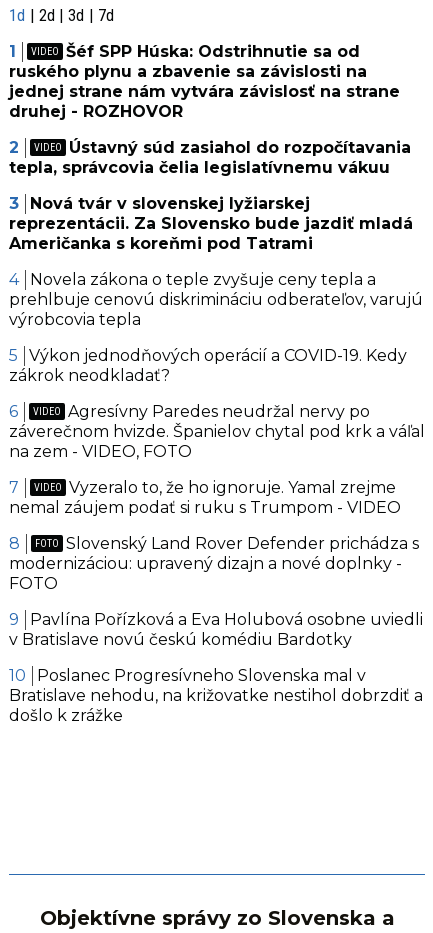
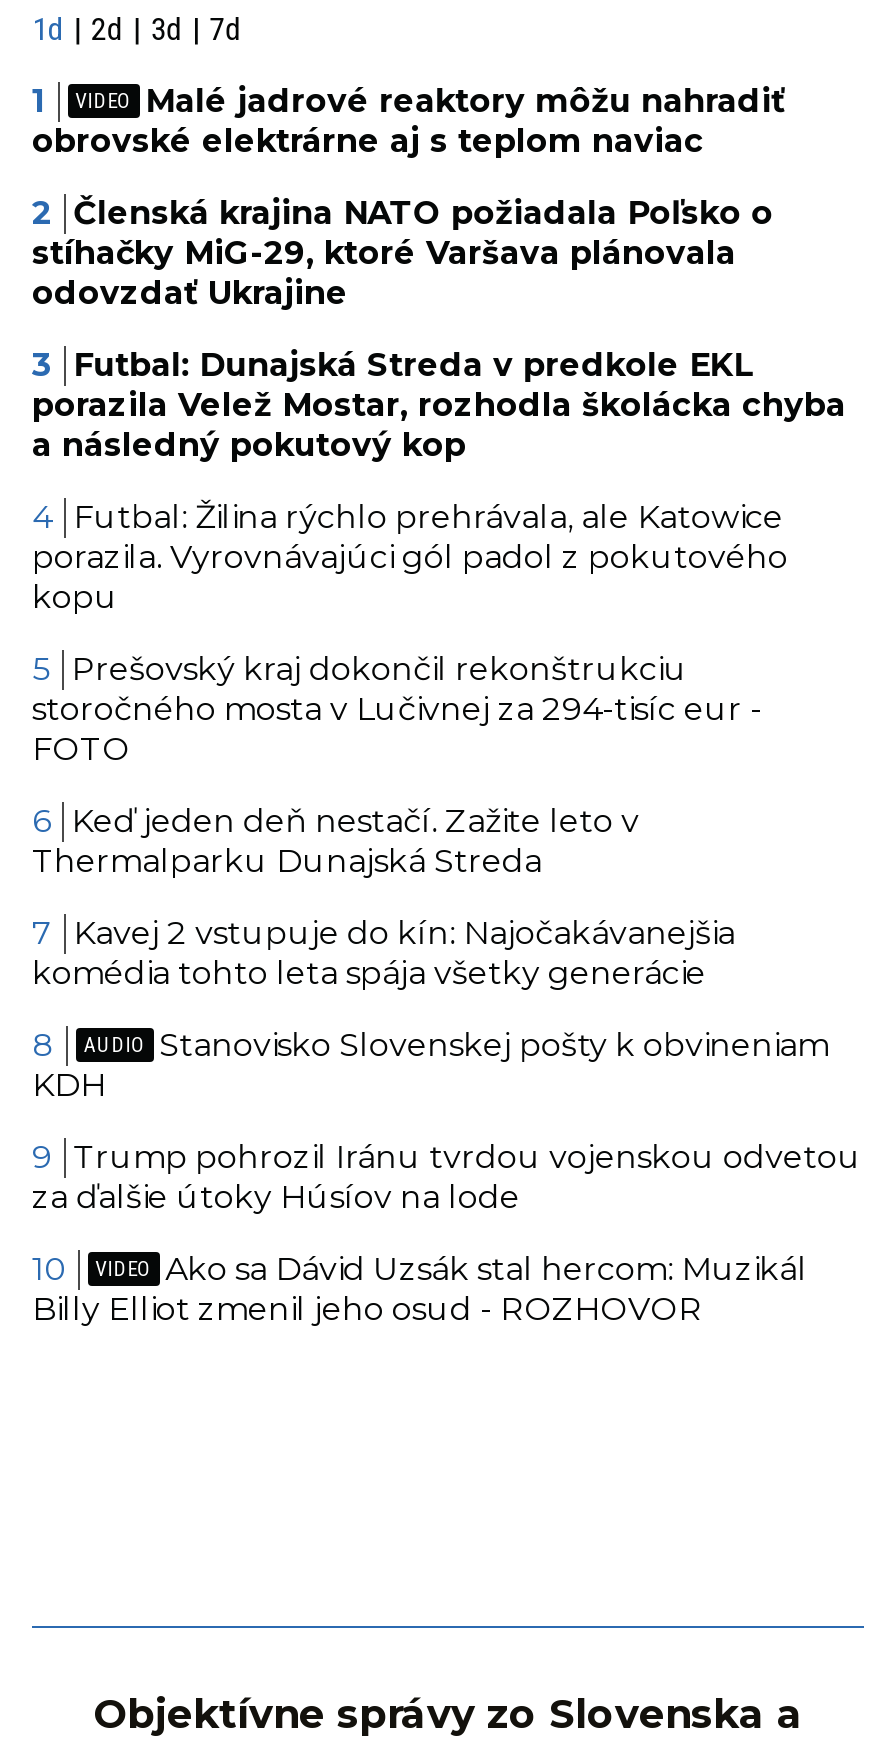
- Šéf SPP Húska: Odstrihnutie sa od
- ruského plynu a zbavenie sa závislosti na
- jednej strane nám vytvára závislosť na strane
- druhej - ROZHOVOR
- Ústavný súd zasiahol do rozpočítavania
- tepla, správcovia čelia legislatívnemu vákuu
- Nová tvár v slovenskej lyžiarskej
- reprezentácii. Za Slovensko bude jazdiť mladá
- Američanka s koreňmi pod Tatrami
- Novela zákona o teple zvyšuje ceny tepla a
- prehlbuje cenovú diskrimináciu odberateľov, varujú
- výrobcovia tepla
- Výkon jednodňových operácií a COVID-19. Kedy
- zákrok neodkladať?
- Agresívny Paredes neudržal nervy po
- záverečnom hvizde. Španielov chytal pod krk a váľal
- na zem - VIDEO, FOTO
- Vyzeralo to, že ho ignoruje. Yamal zrejme
- nemal záujem podať si ruku s Trumpom - VIDEO
- Slovenský Land Rover Defender prichádza s
- modernizáciou: upravený dizajn a nové doplnky -
+ Malé jadrové reaktory môžu nahradiť
+ obrovské elektrárne aj s teplom naviac
+ Členská krajina NATO požiadala Poľsko o
+ stíhačky MiG-29, ktoré Varšava plánovala
+ odovzdať Ukrajine
+ Futbal: Dunajská Streda v predkole EKL
+ porazila Velež Mostar, rozhodla školácka chyba
+ a následný pokutový kop
+ Futbal: Žilina rýchlo prehrávala, ale Katowice
+ porazila. Vyrovnávajúci gól padol z pokutového
+ kopu
+ Prešovský kraj dokončil rekonštrukciu
+ storočného mosta v Lučivnej za 294-tisíc eur -

moved up: FOTO

- Pavlína Pořízková a Eva Holubová osobne uviedli
- v Bratislave novú českú komédiu Bardotky
- Poslanec Progresívneho Slovenska mal v
- Bratislave nehodu, na križovatke nestihol dobrzdiť a
- došlo k zrážke
+ Keď jeden deň nestačí. Zažite leto v
+ Thermalparku Dunajská Streda
+ Kavej 2 vstupuje do kín: Najočakávanejšia
+ komédia tohto leta spája všetky generácie
+ Stanovisko Slovenskej pošty k obvineniam
+ KDH
+ Trump pohrozil Iránu tvrdou vojenskou odvetou
+ za ďalšie útoky Húsíov na lode
+ Ako sa Dávid Uzsák stal hercom: Muzikál
+ Billy Elliot zmenil jeho osud - ROZHOVOR
